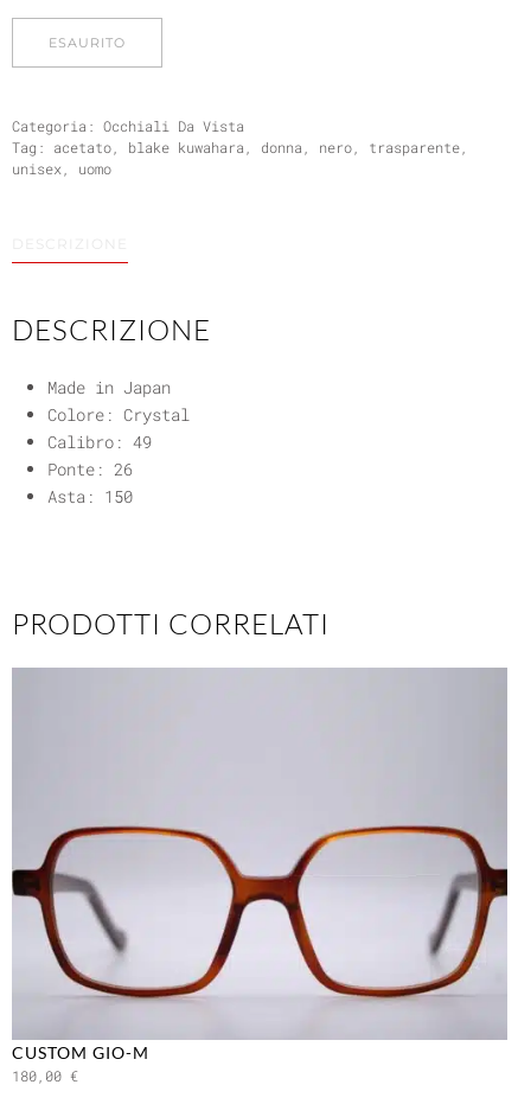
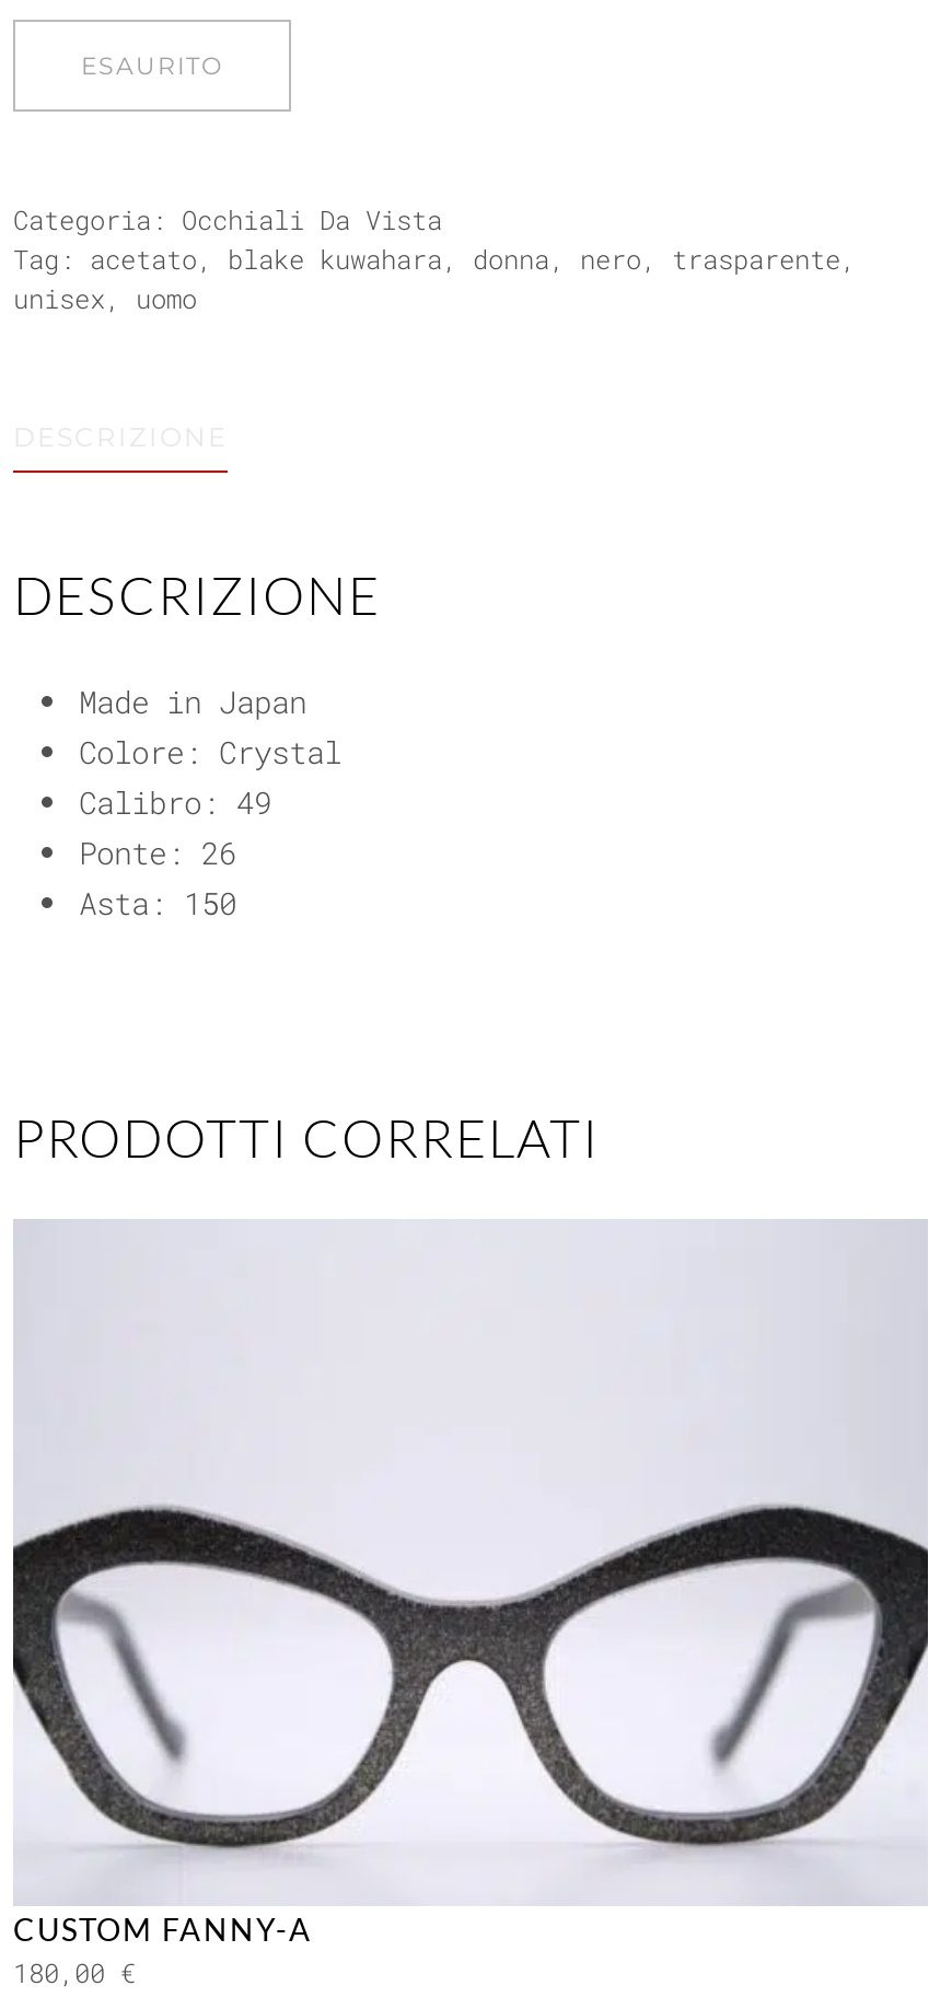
- [image]
- CUSTOM GIO-M
+ [image]
+ CUSTOM FANNY-A
